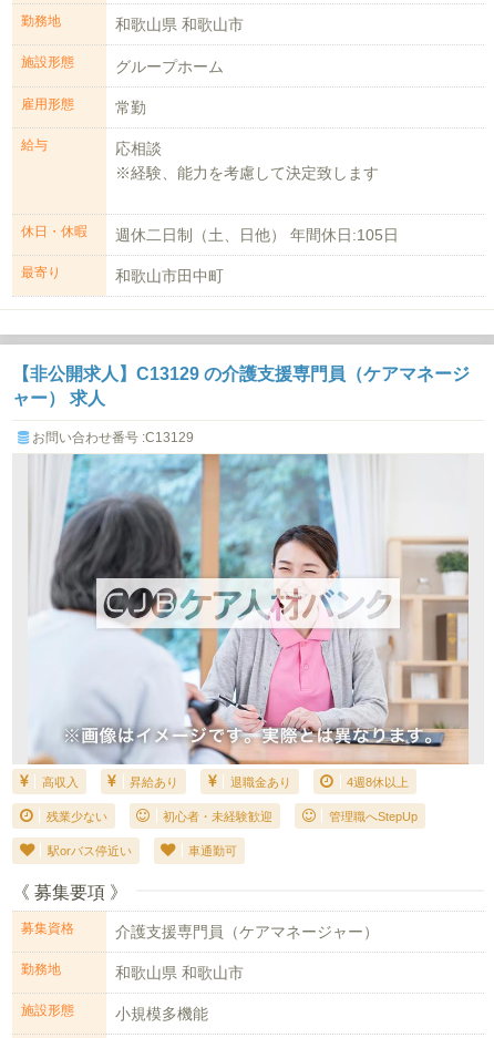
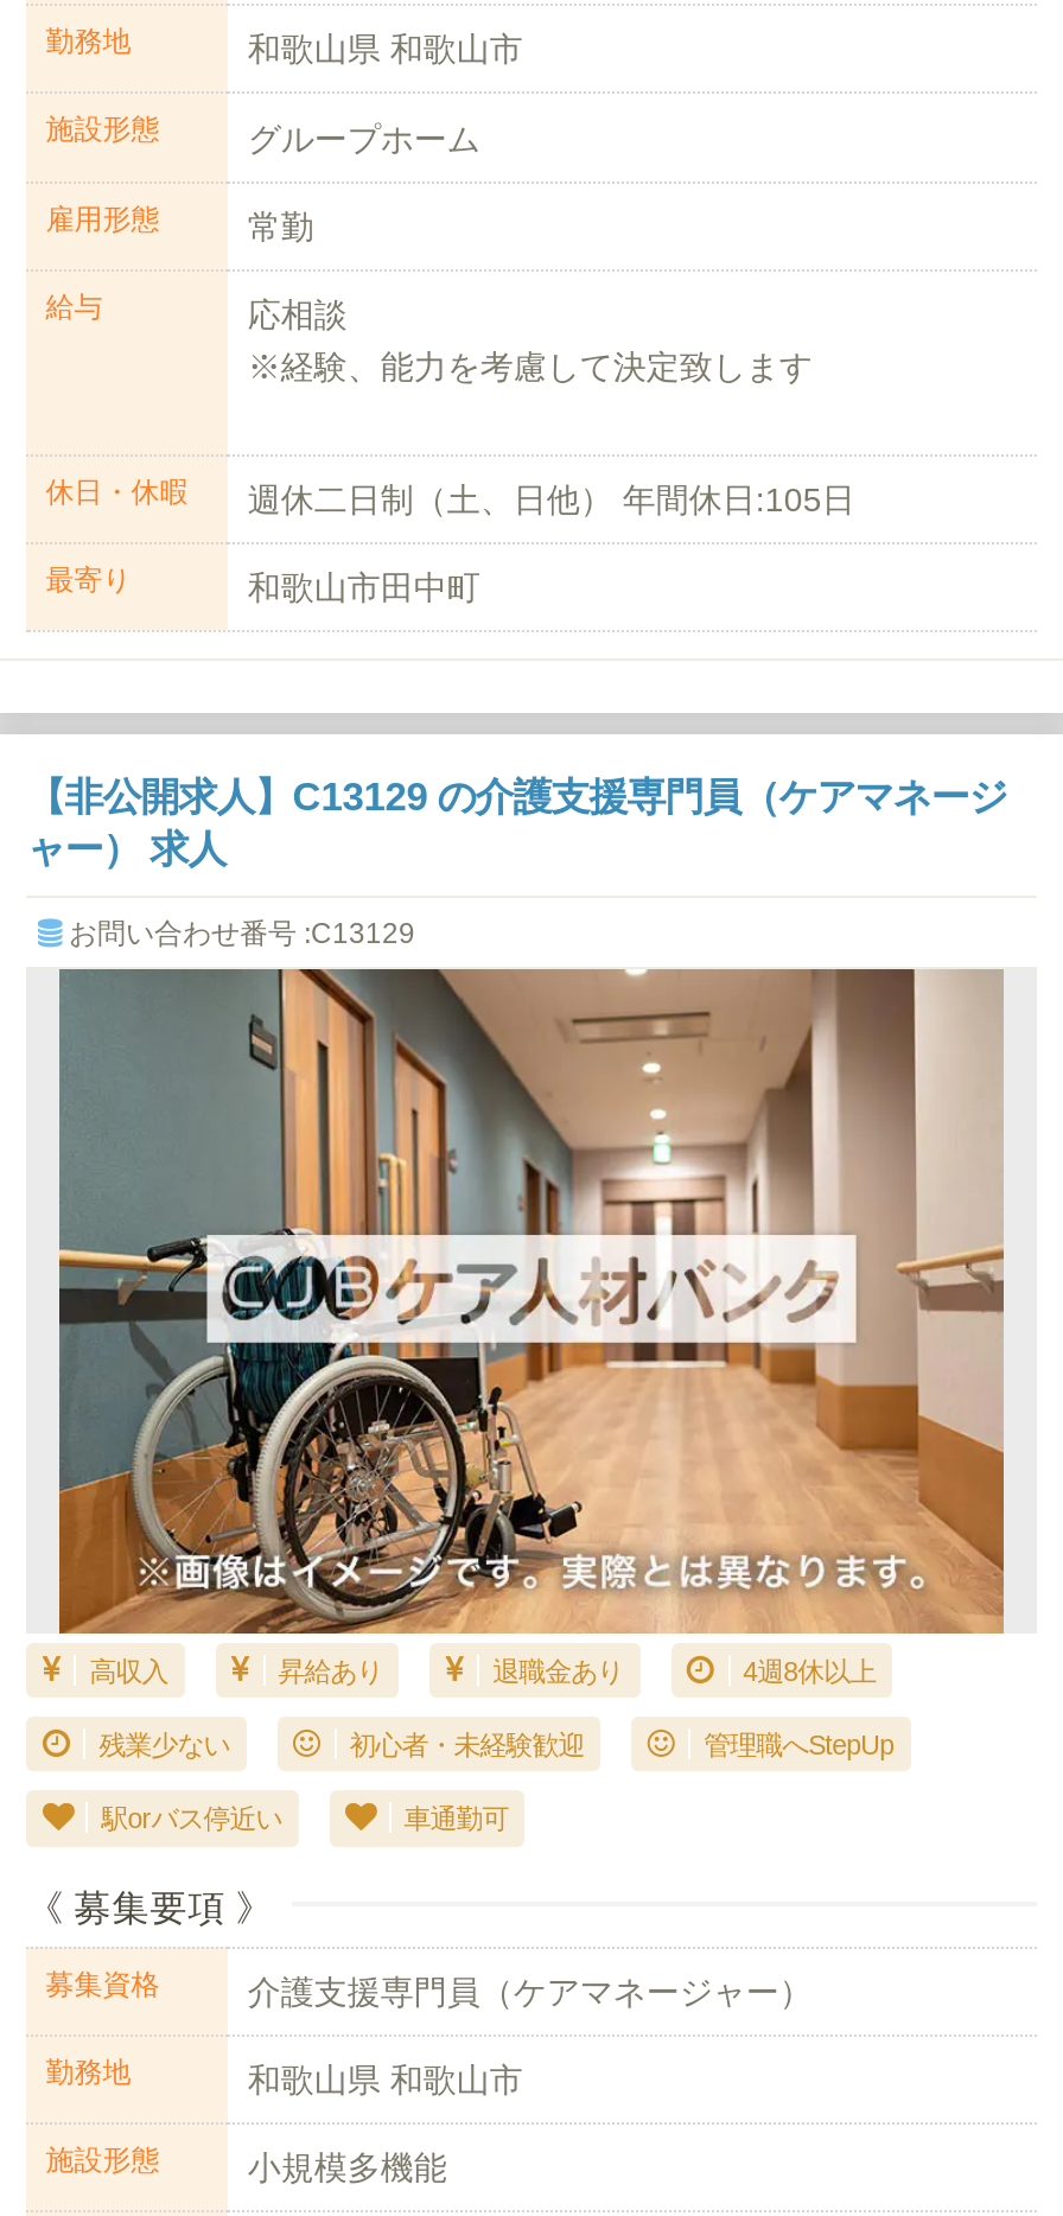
- [image]
+ [image]
